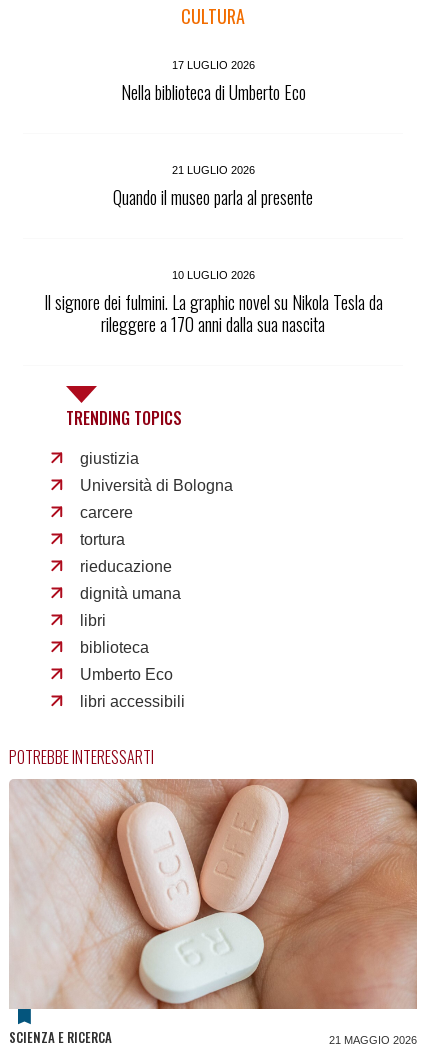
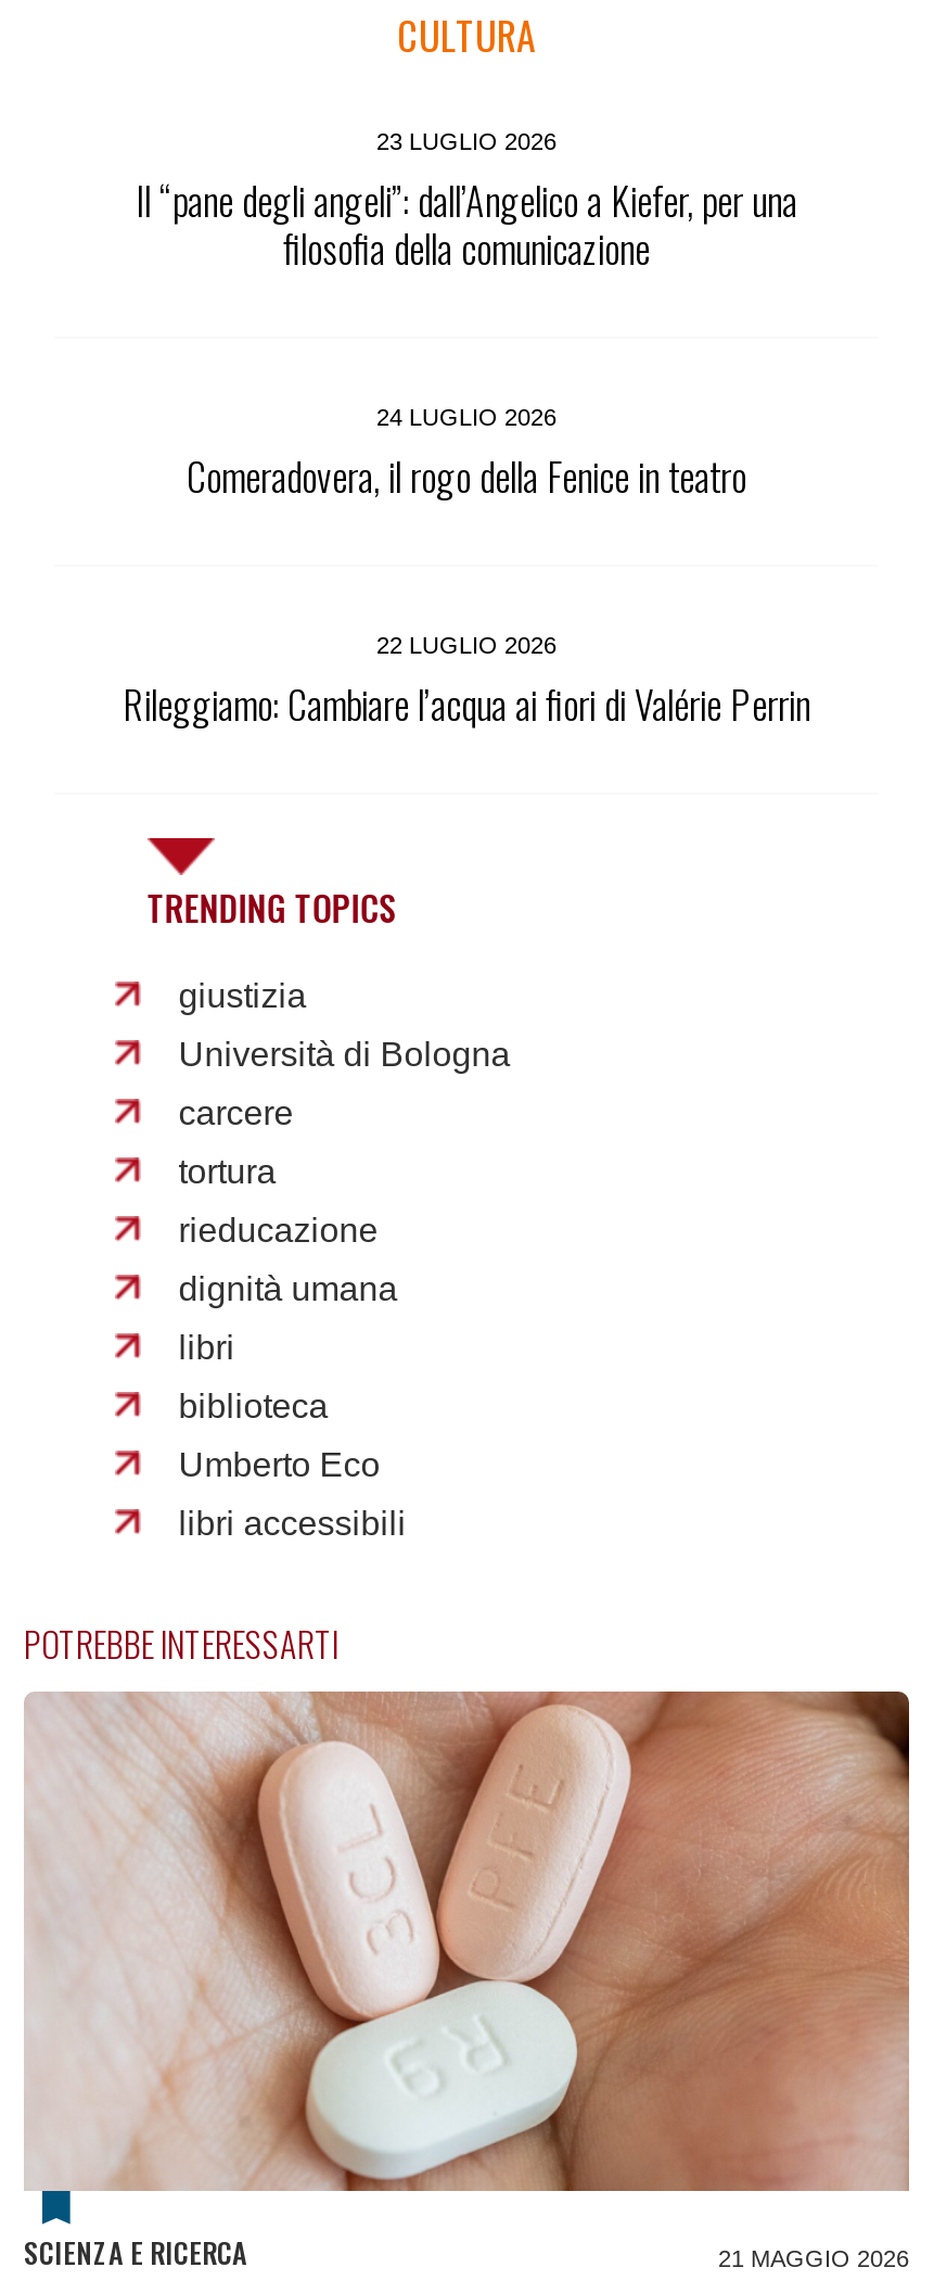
- 17 LUGLIO 2026
- Nella biblioteca di Umberto Eco
+ 23 LUGLIO 2026
+ Il “pane degli angeli”: dall’Angelico a Kiefer, per una
+ filosofia della comunicazione

- 21 LUGLIO 2026
- Quando il museo parla al presente
+ 24 LUGLIO 2026
+ Comeradovera, il rogo della Fenice in teatro

- 10 LUGLIO 2026
- Il signore dei fulmini. La graphic novel su Nikola Tesla da
- rileggere a 170 anni dalla sua nascita
+ 22 LUGLIO 2026
+ Rileggiamo: Cambiare l’acqua ai fiori di Valérie Perrin
